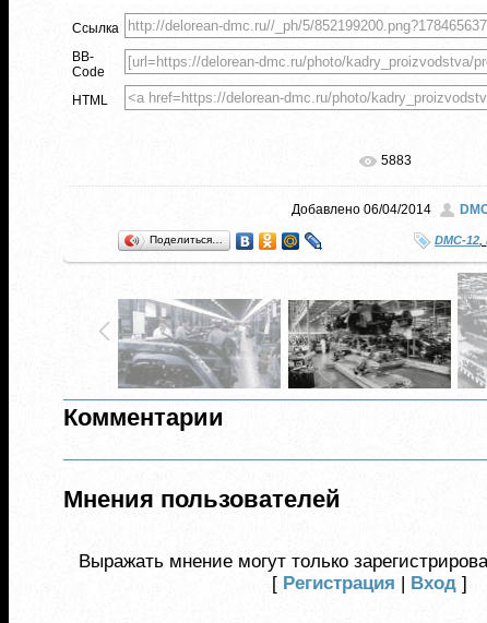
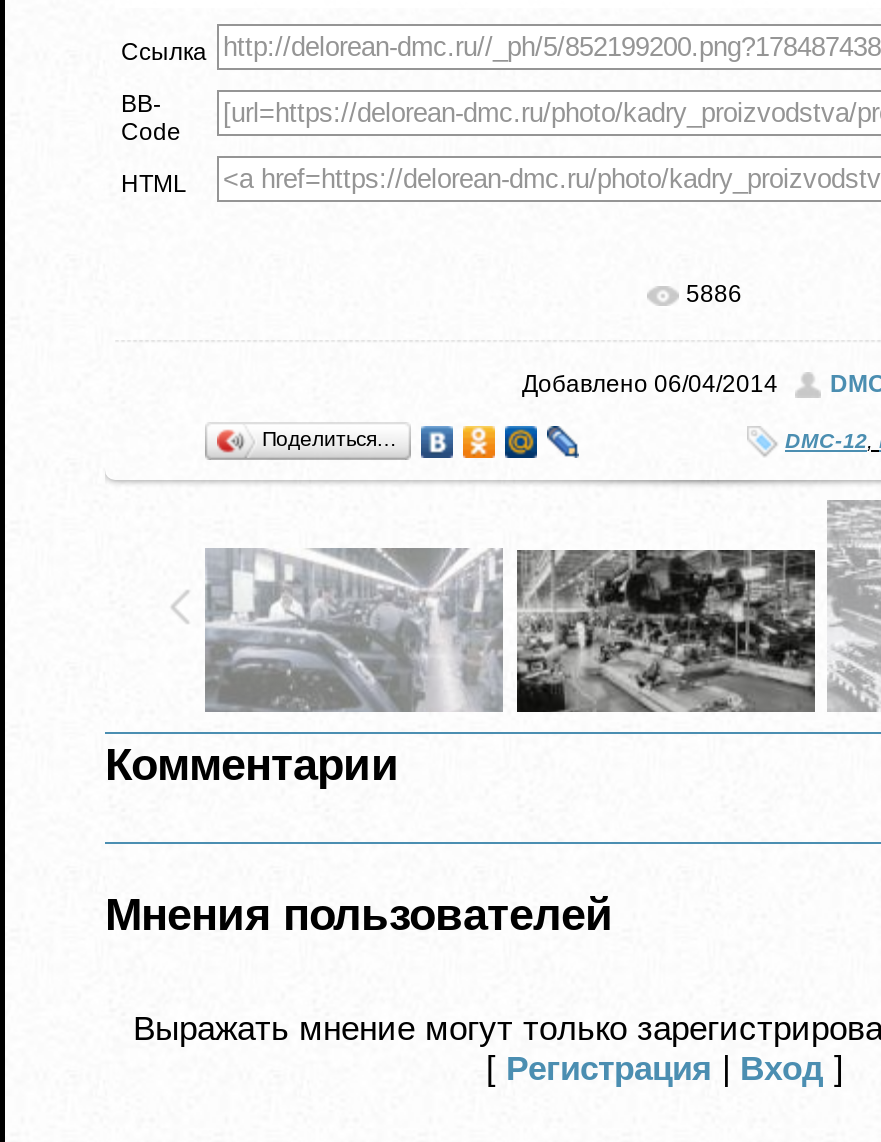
- 5883
+ 5886
